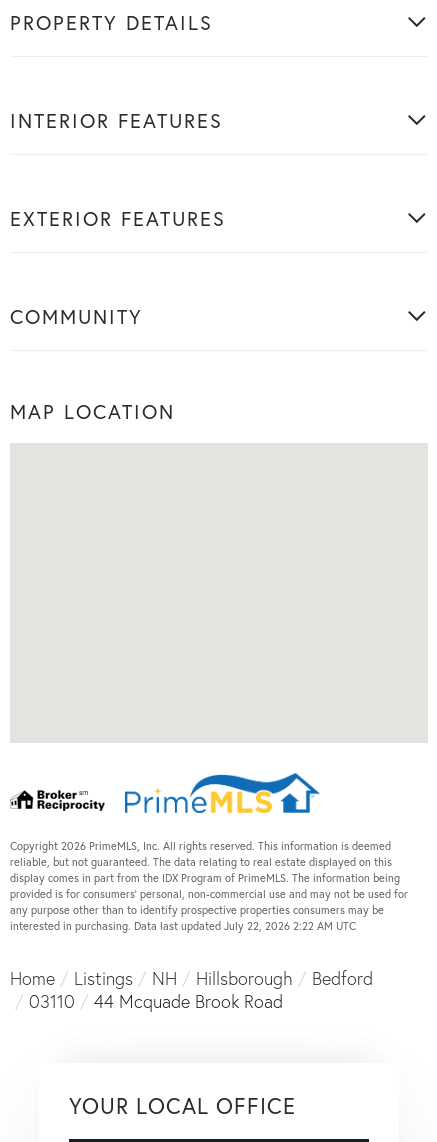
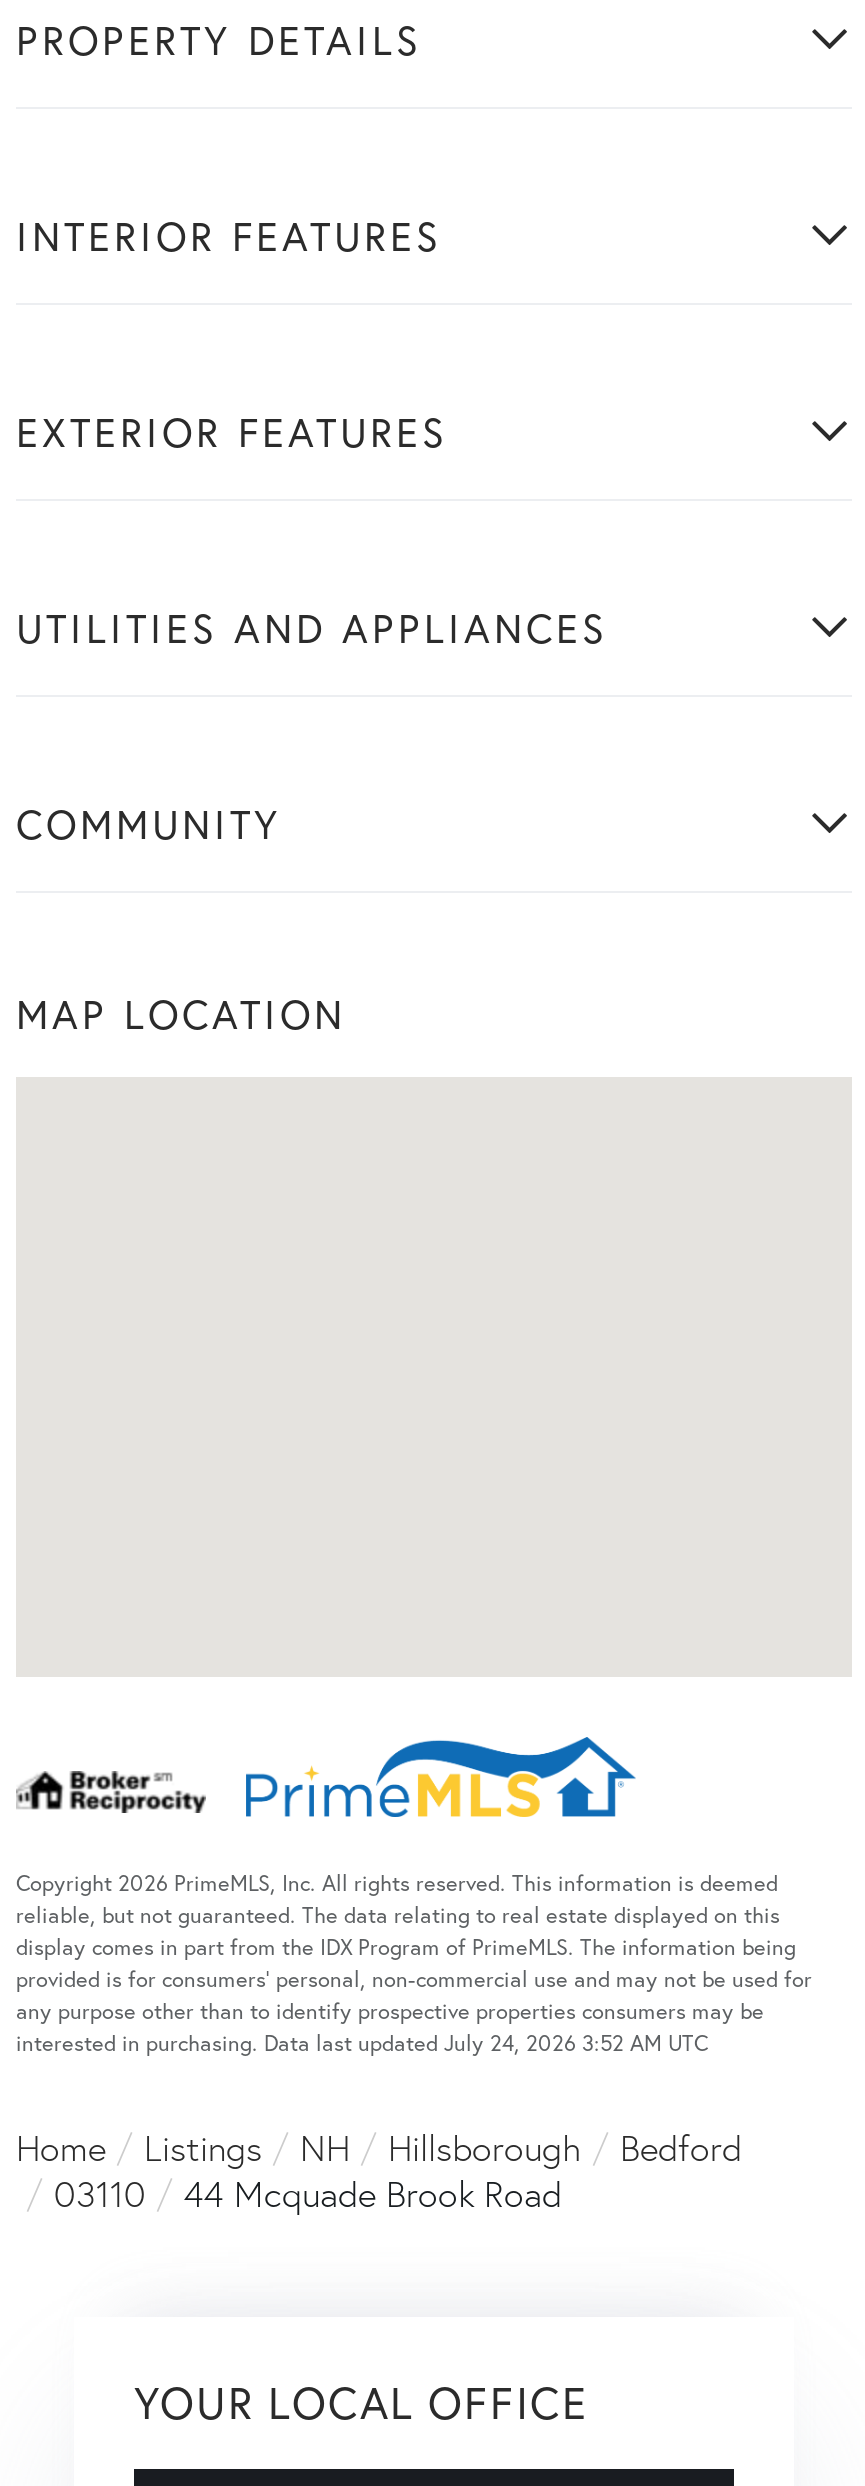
+ UTILITIES AND APPLIANCES

- interested in purchasing. Data last updated July 22, 2026 2:22 AM UTC
+ interested in purchasing. Data last updated July 24, 2026 3:52 AM UTC
